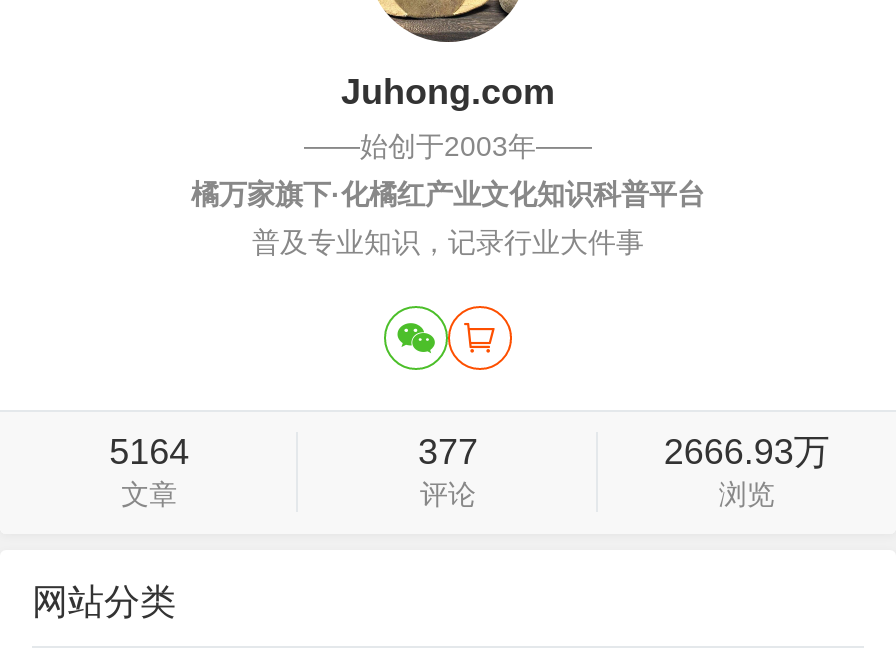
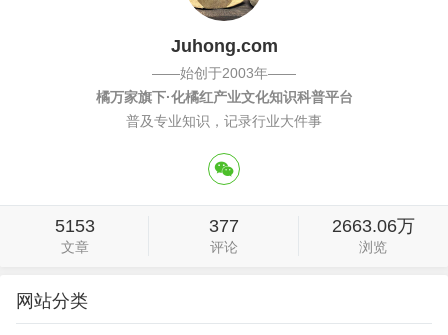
- [image]
+ [image]

- 5164
+ 5153

- 2666.93万
+ 2663.06万
